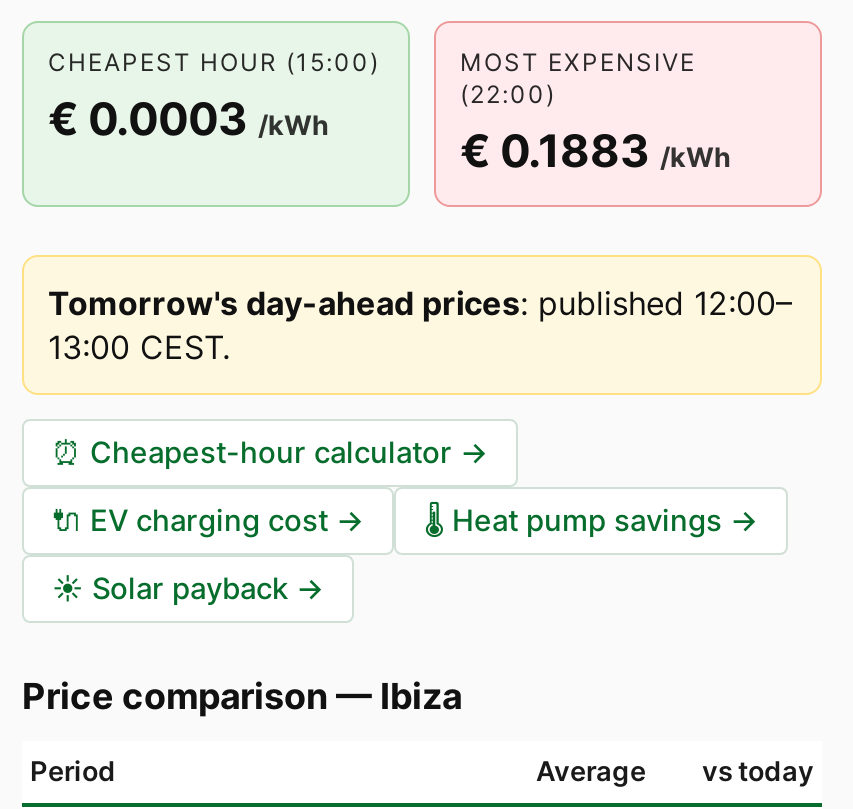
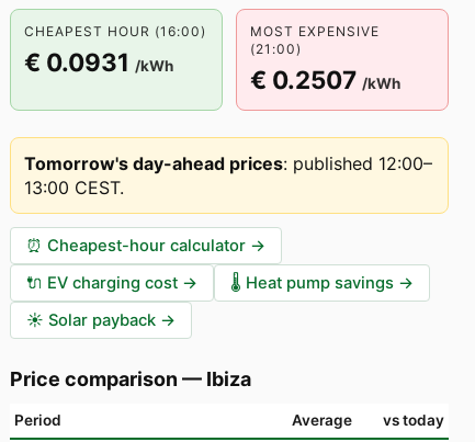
- CHEAPEST HOUR (15:00)
+ CHEAPEST HOUR (16:00)

- (22:00)
+ (21:00)

- € 0.0003 /kWh
+ € 0.0931 /kWh

- € 0.1883 /kWh
+ € 0.2507 /kWh
